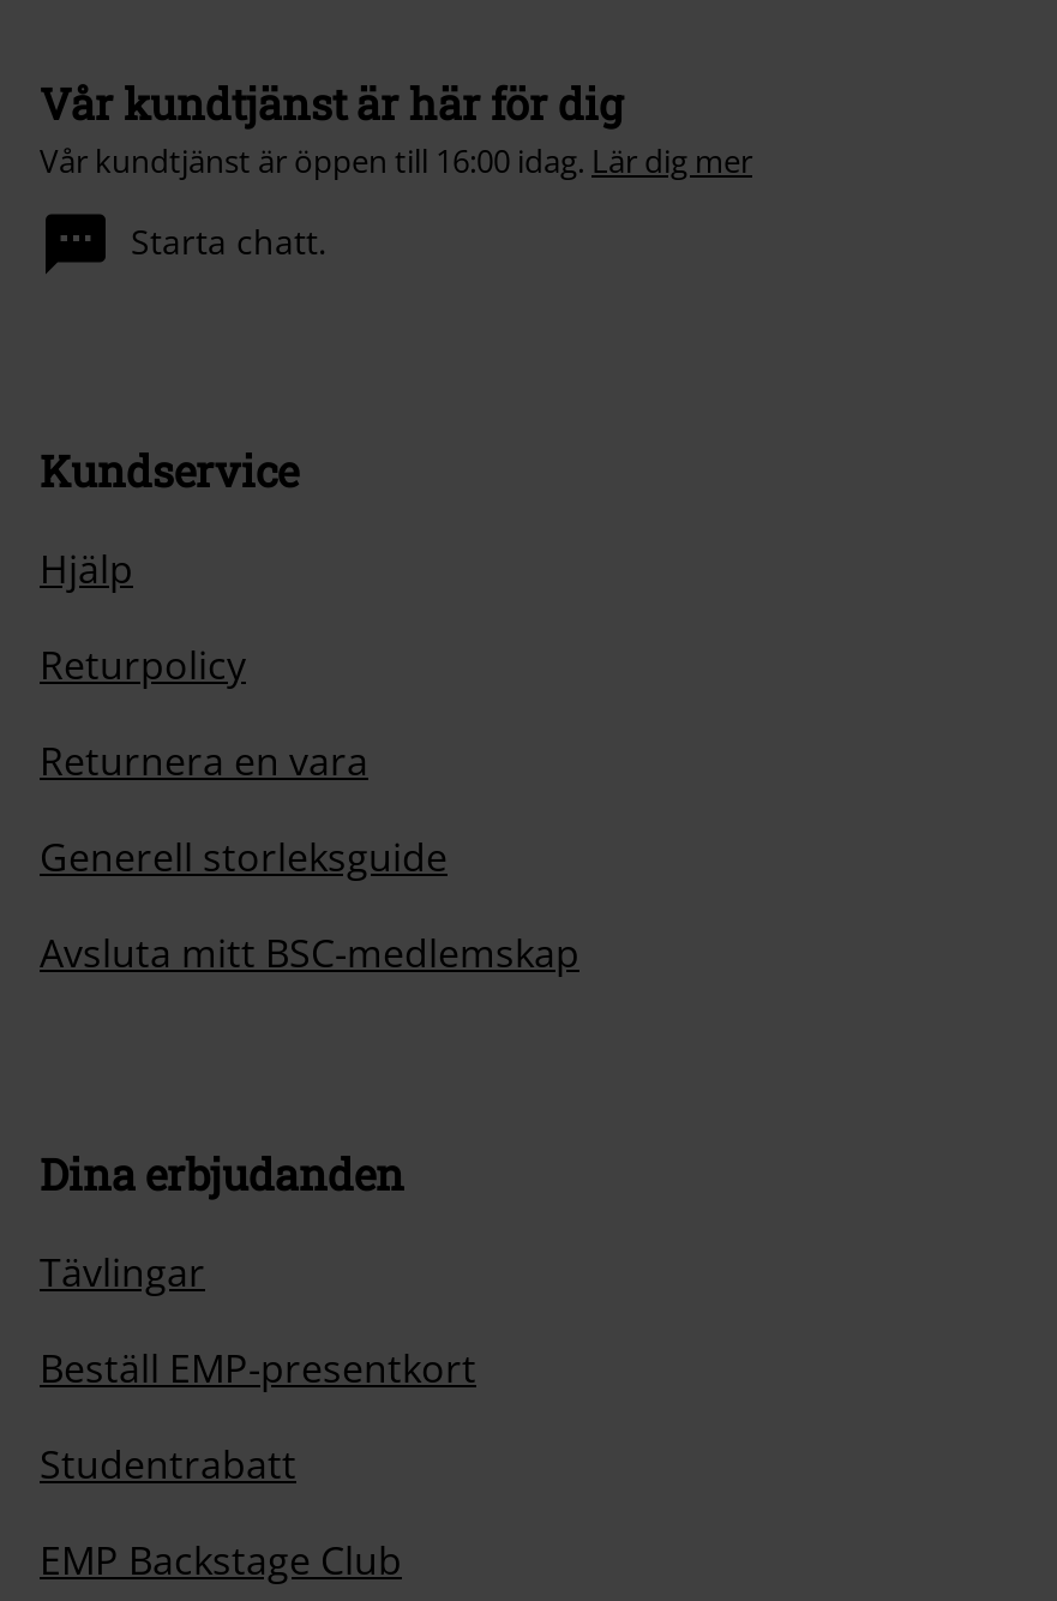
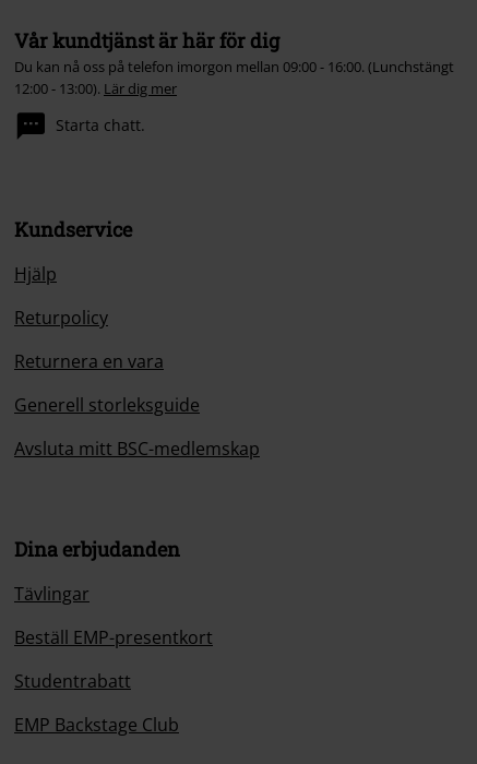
- Vår kundtjänst är öppen till 16:00 idag. Lär dig mer
+ Du kan nå oss på telefon imorgon mellan 09:00 - 16:00. (Lunchstängt
+ 12:00 - 13:00). Lär dig mer
